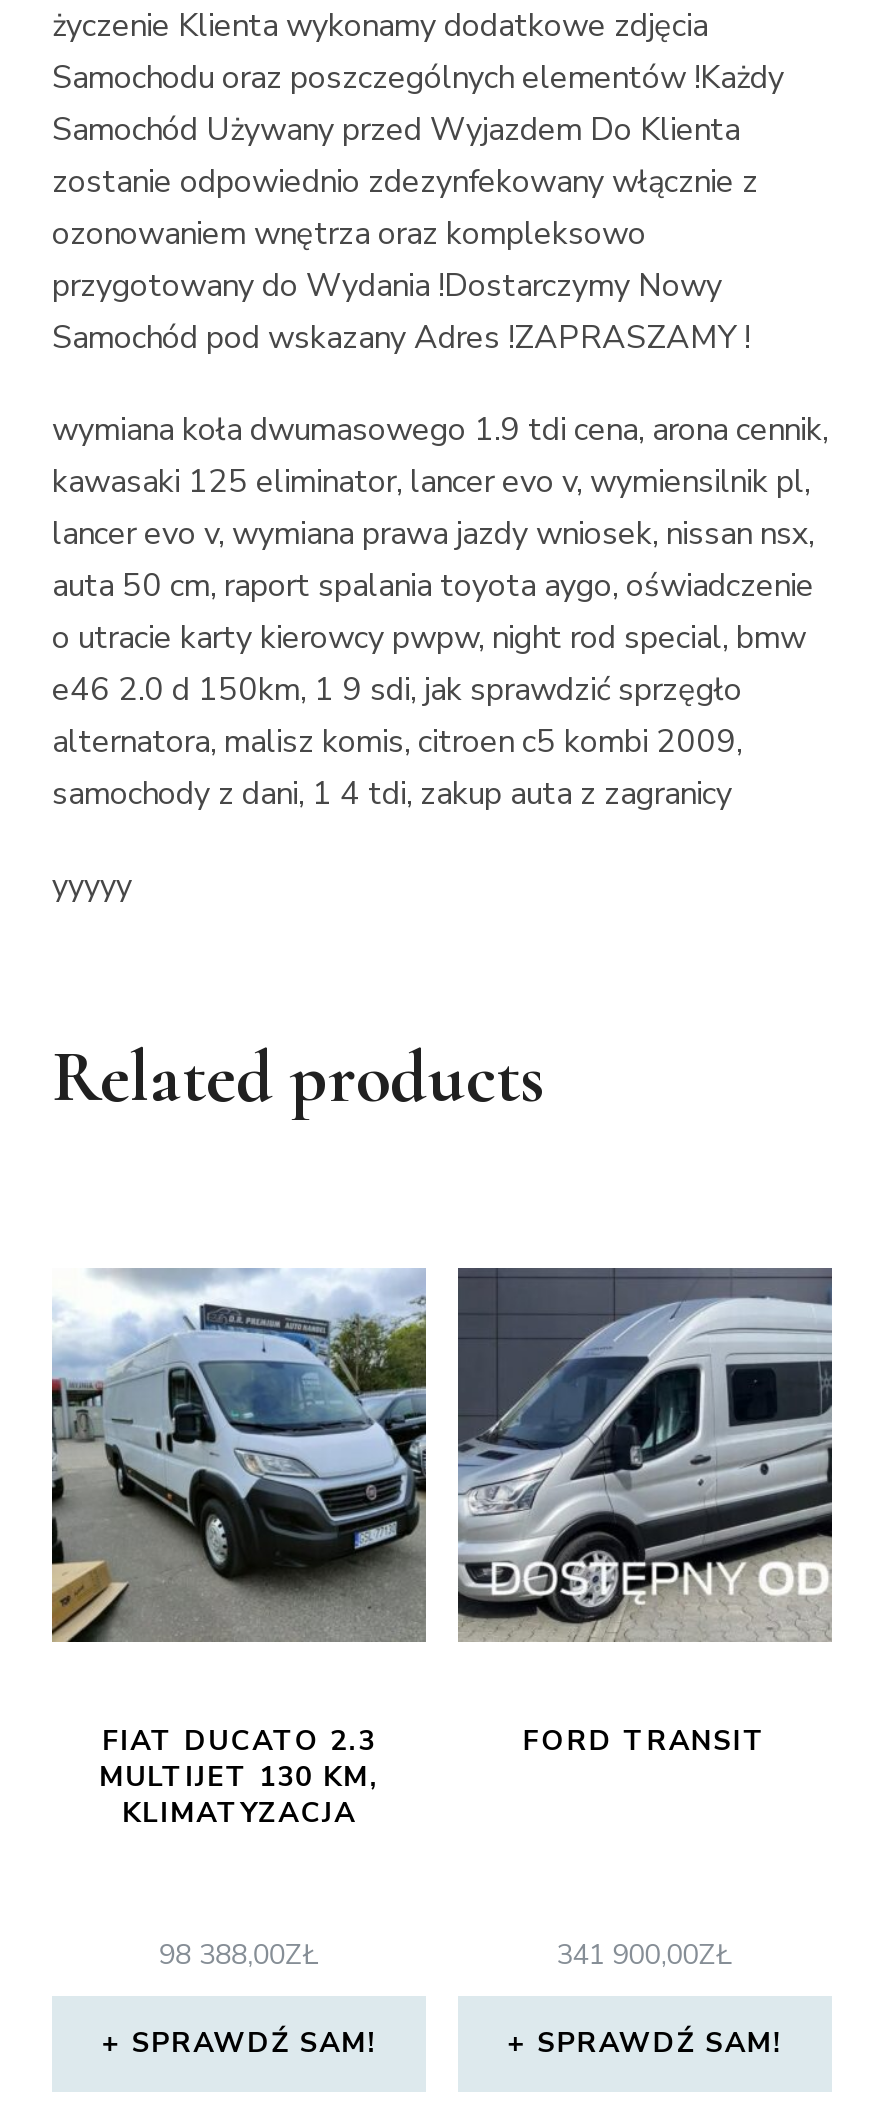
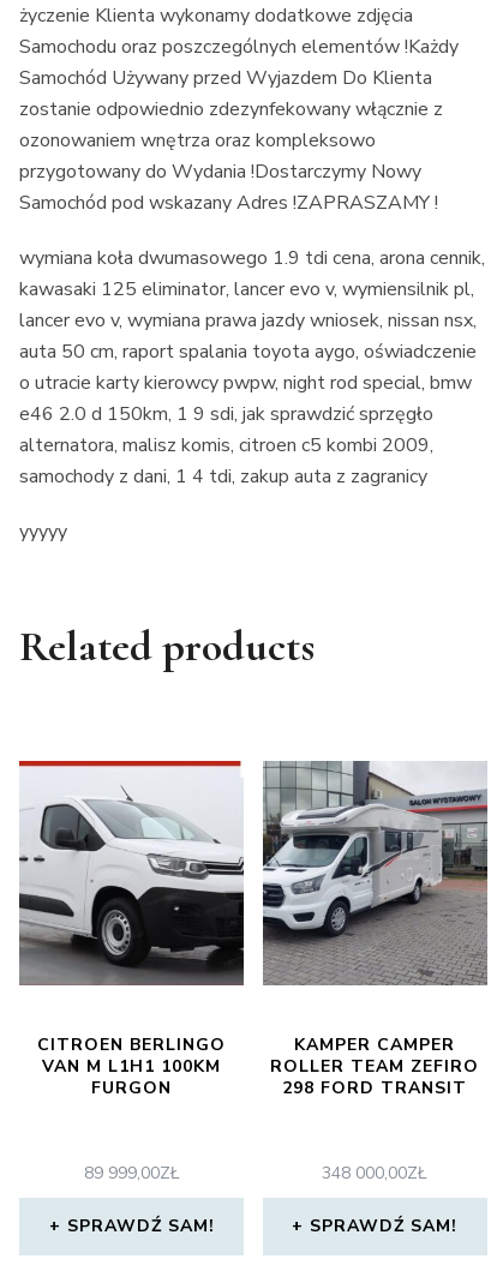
- [image]
- FIAT DUCATO 2.3
- MULTIJET 130 KM,
- KLIMATYZACJA
+ [image]
+ CITROEN BERLINGO
+ VAN M L1H1 100KM
+ FURGON

- [image]
+ [image]

- FORD TRANSIT
+ KAMPER CAMPER
+ ROLLER TEAM ZEFIRO
+ 298 FORD TRANSIT

- 98 388,00ZŁ
+ 89 999,00ZŁ

- 341 900,00ZŁ
+ 348 000,00ZŁ
